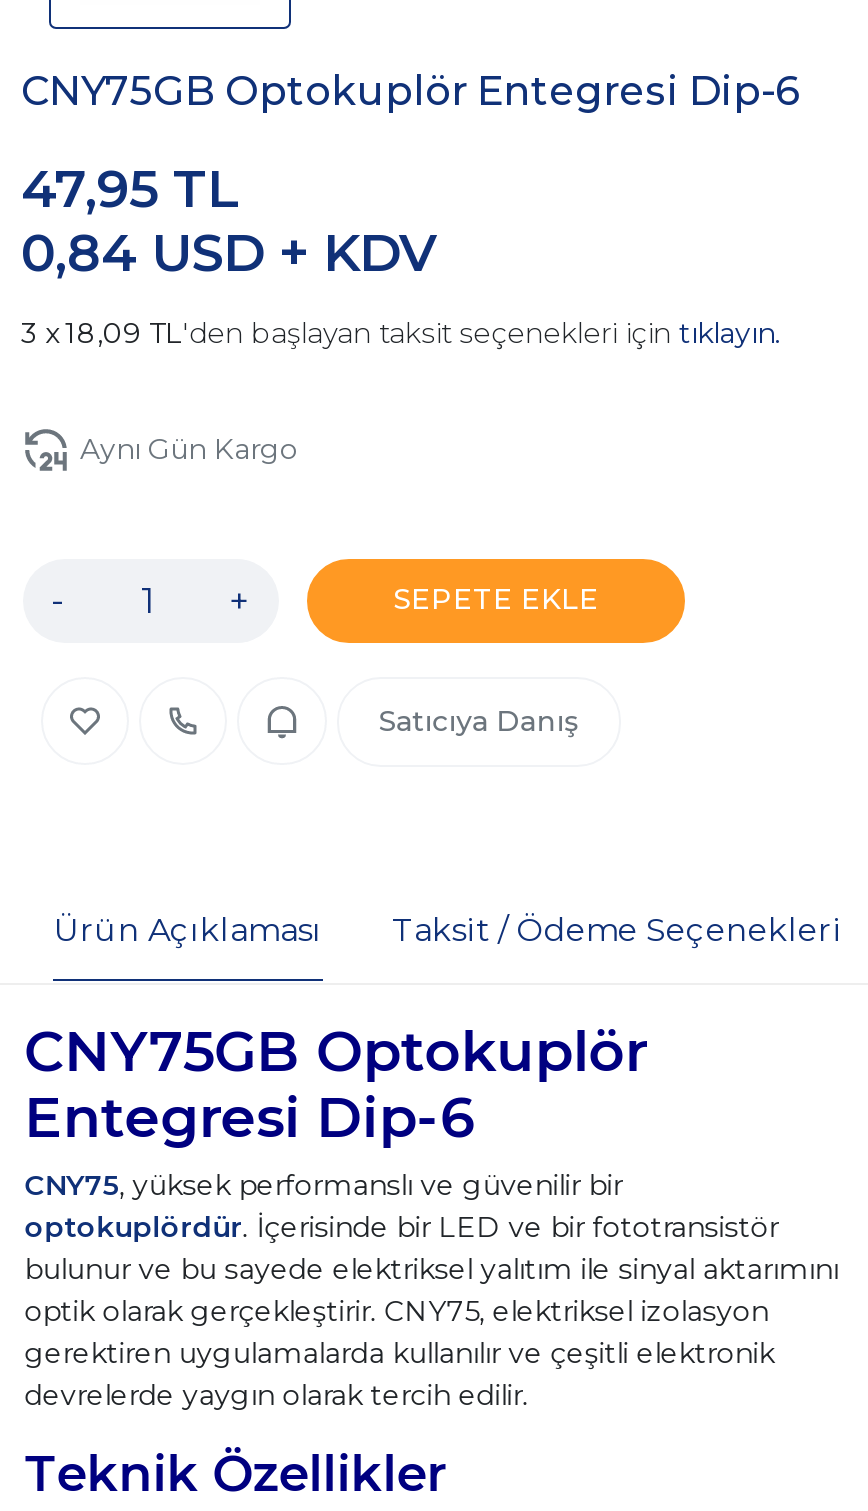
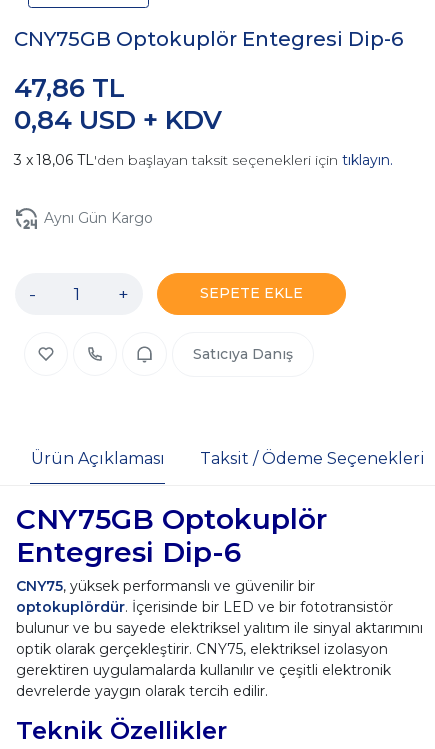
- 47,95 TL
+ 47,86 TL

- 18,09 TL'den başlayan taksit seçenekleri için tıklayın.
+ 18,06 TL'den başlayan taksit seçenekleri için tıklayın.
